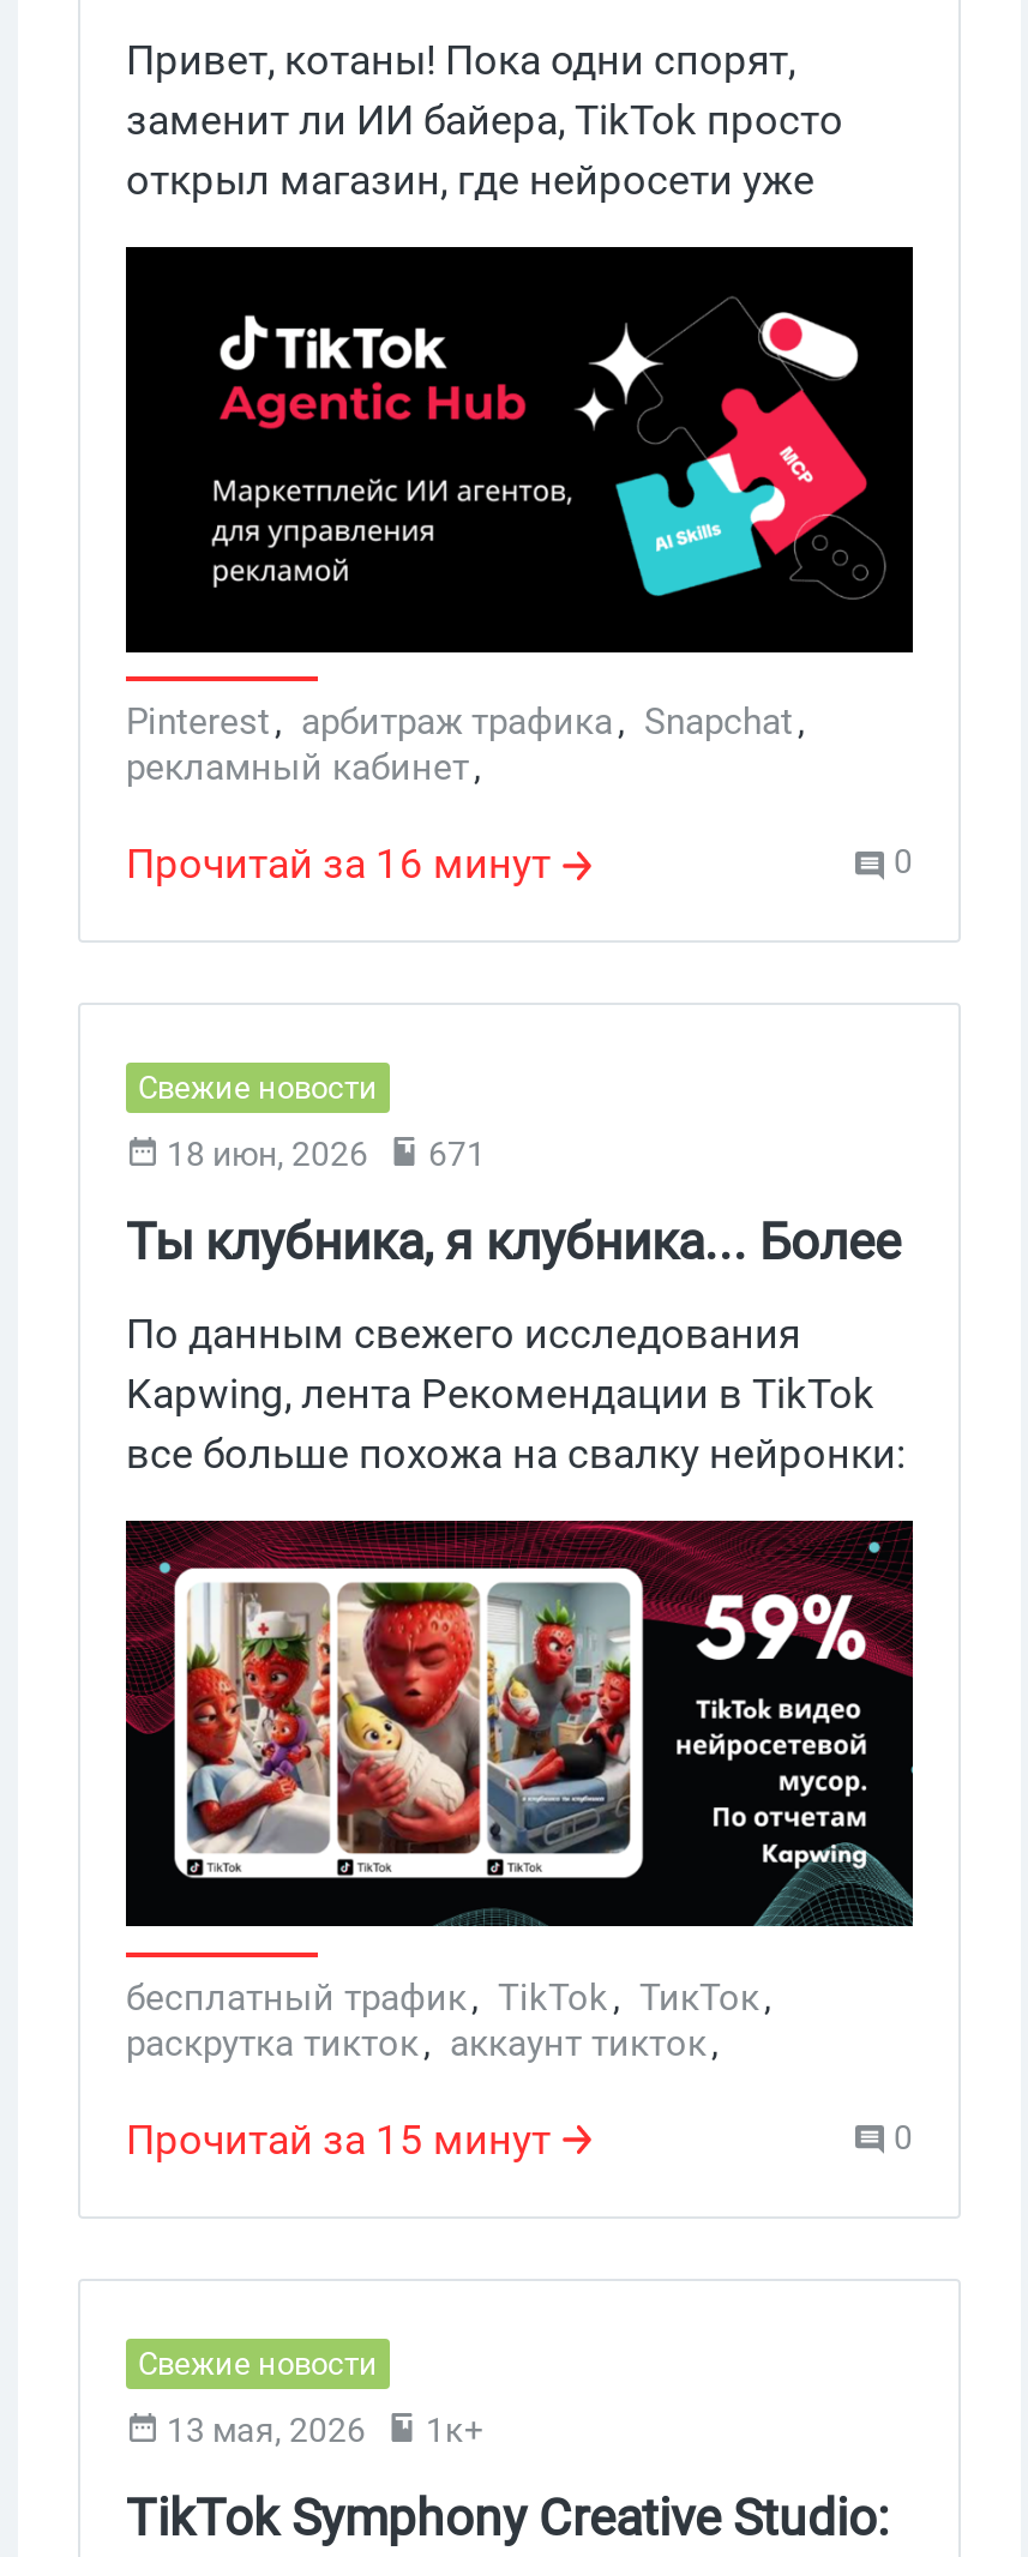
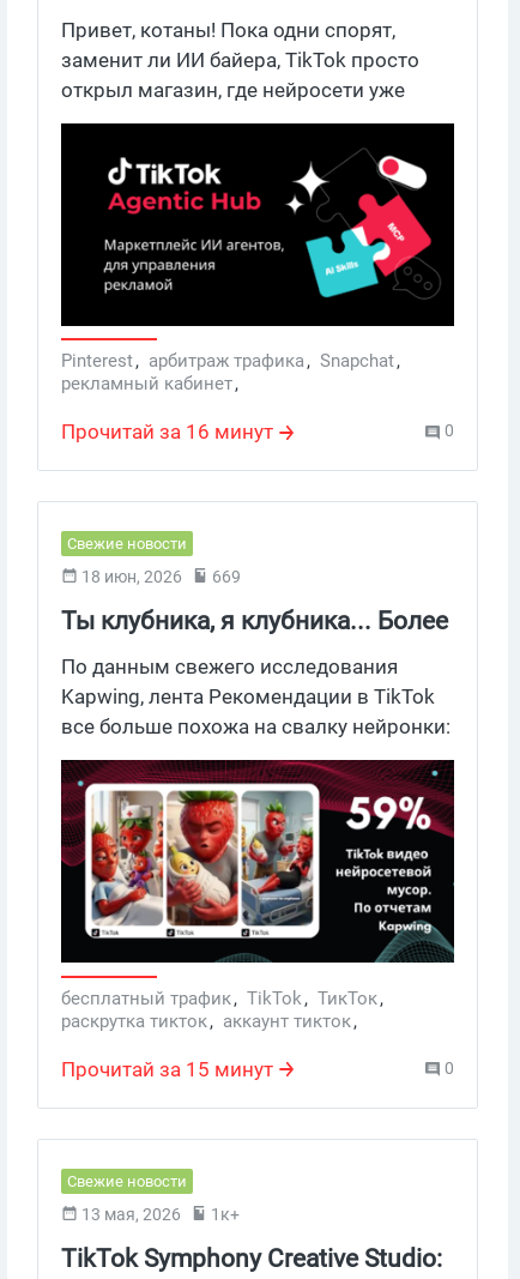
- 18 июн, 2026 671
+ 18 июн, 2026 669
